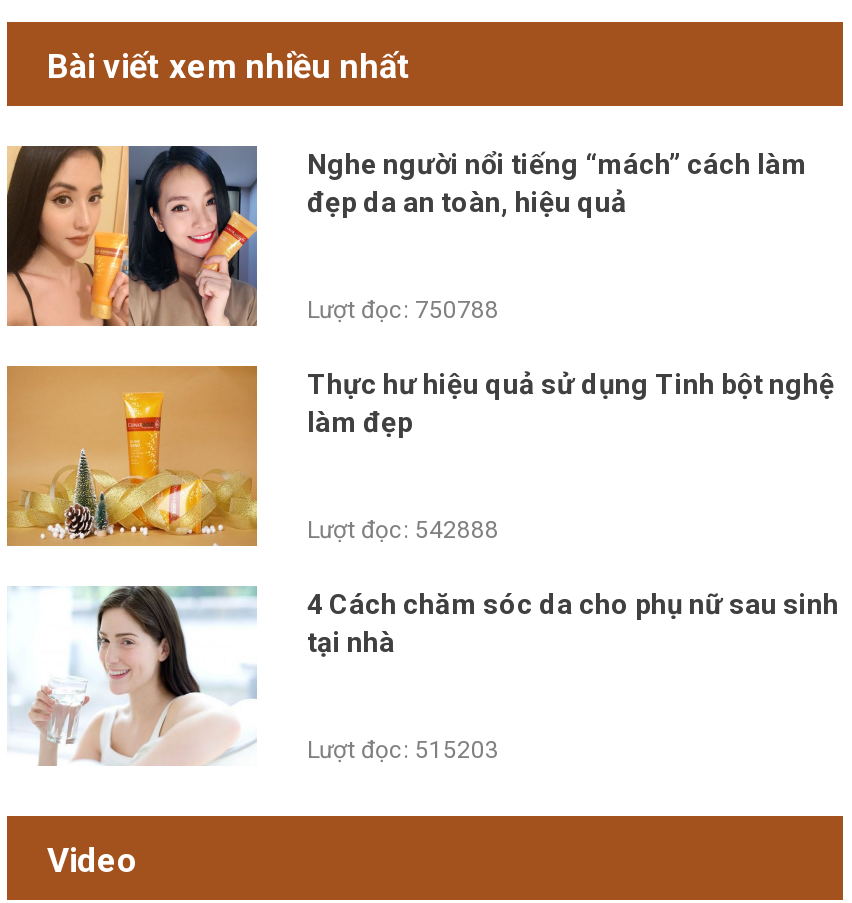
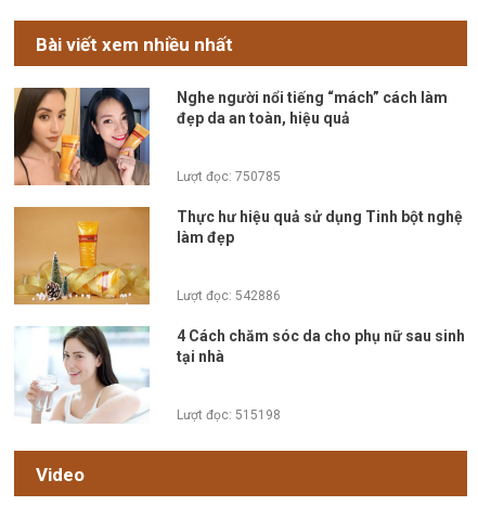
- Lượt đọc: 750788
+ Lượt đọc: 750785

- Lượt đọc: 542888
+ Lượt đọc: 542886

- Lượt đọc: 515203
+ Lượt đọc: 515198
